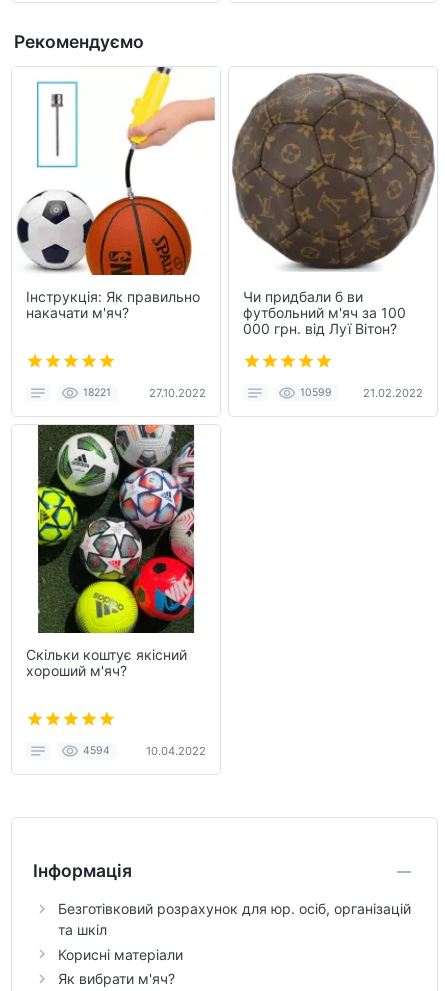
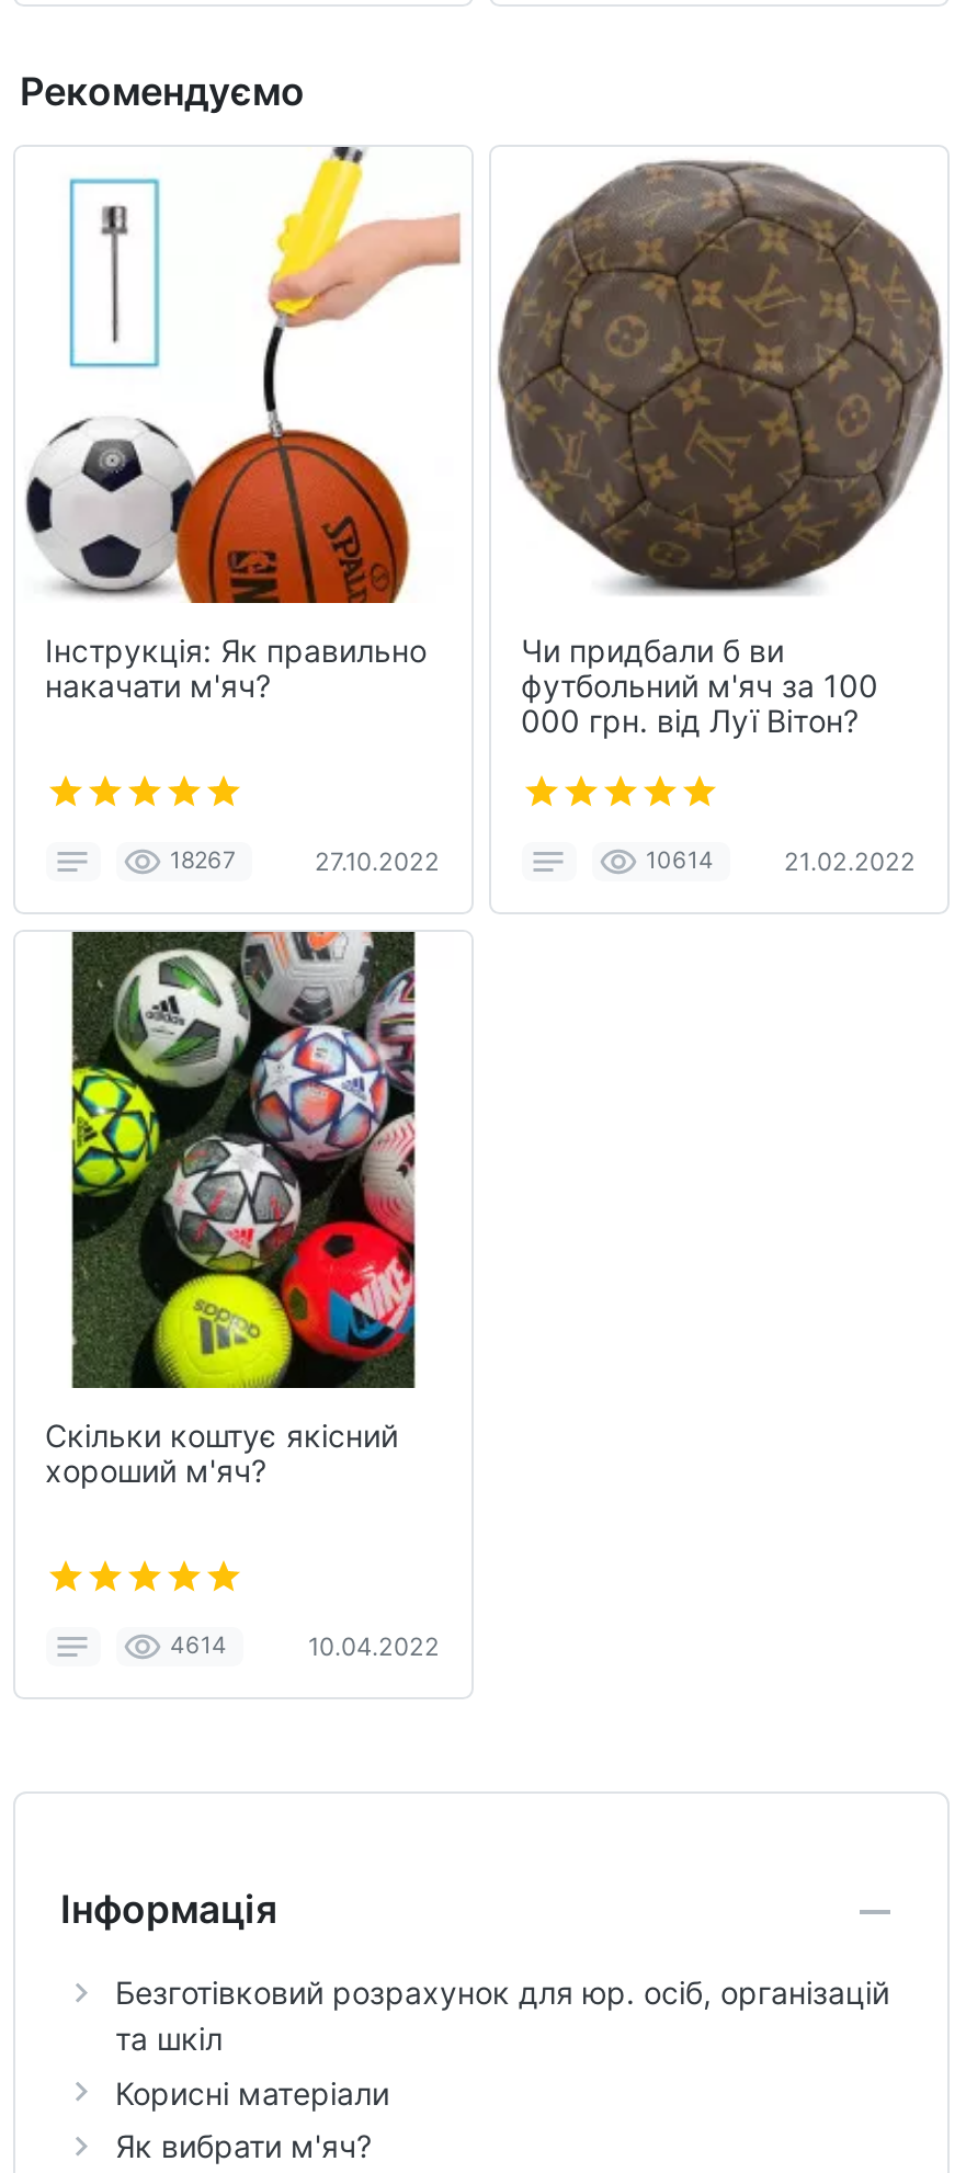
- 18221
+ 18267

- 10599
+ 10614

- 4594
+ 4614
